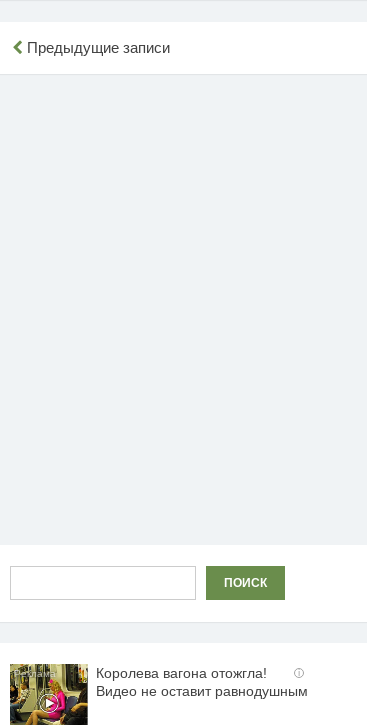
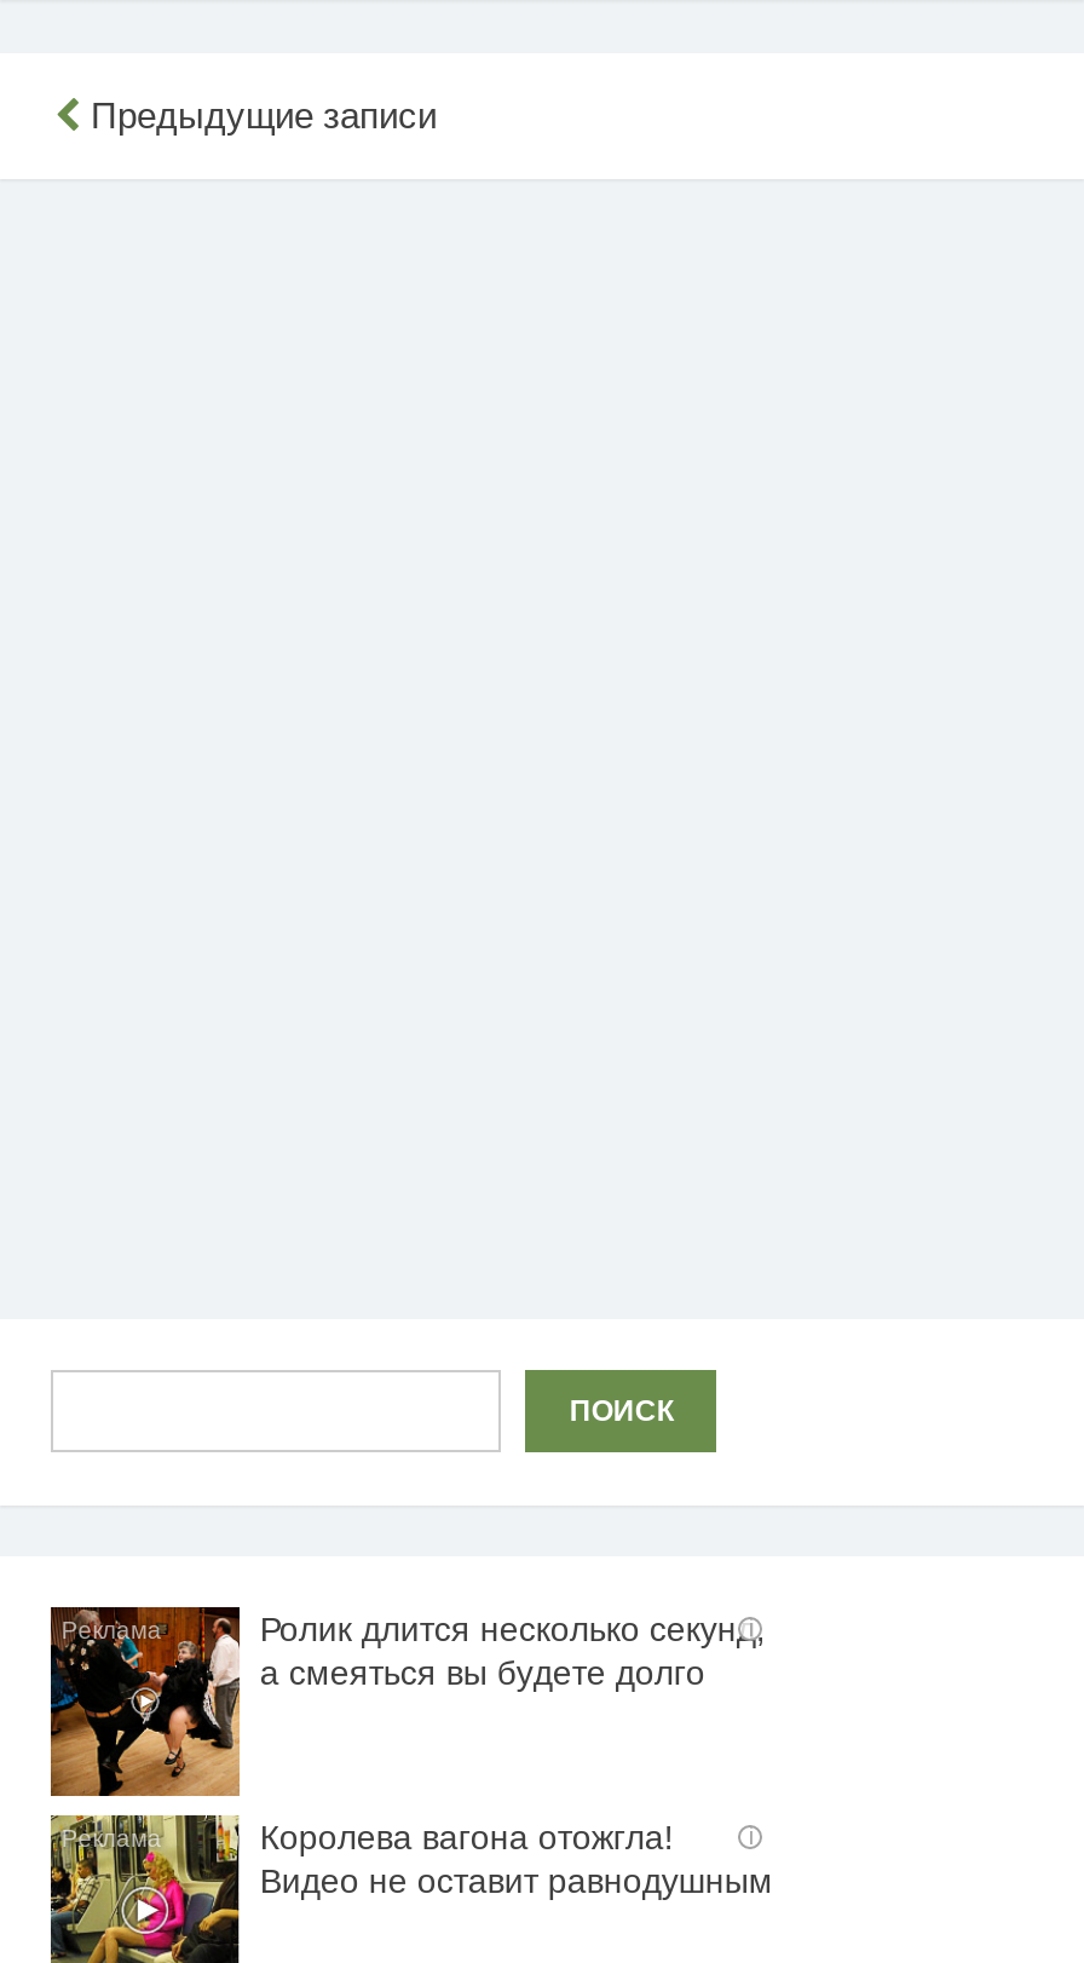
+ [image]
+ Ролик длится несколько секунд,
+ а смеяться вы будете долго
